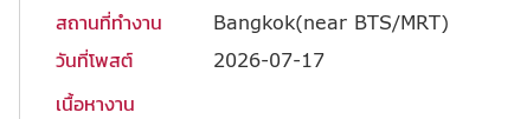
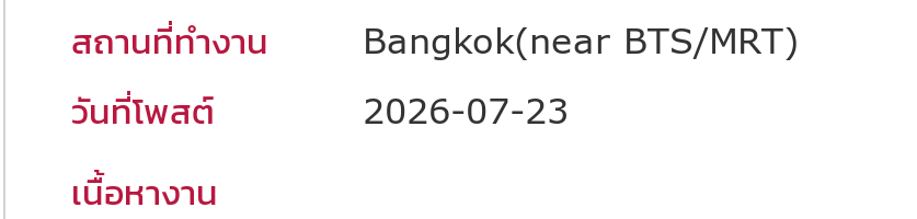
- 2026-07-17
+ 2026-07-23
